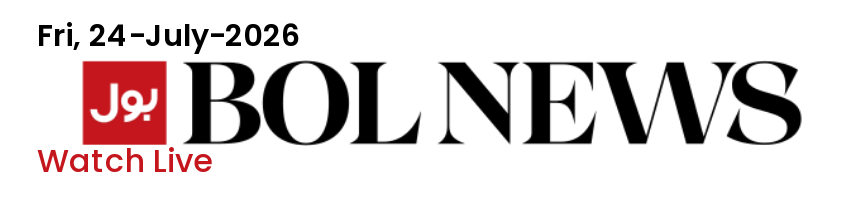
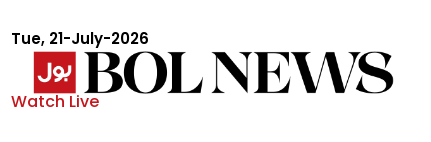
- Fri, 24-July-2026
+ Tue, 21-July-2026
